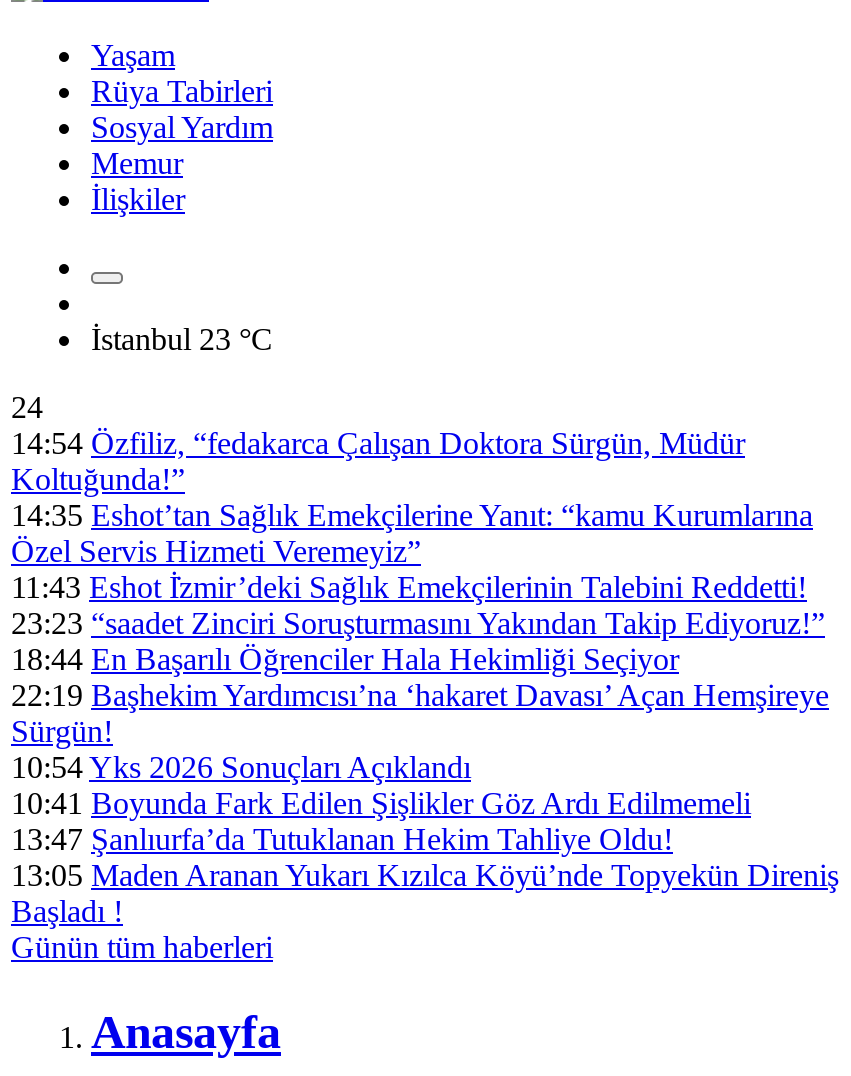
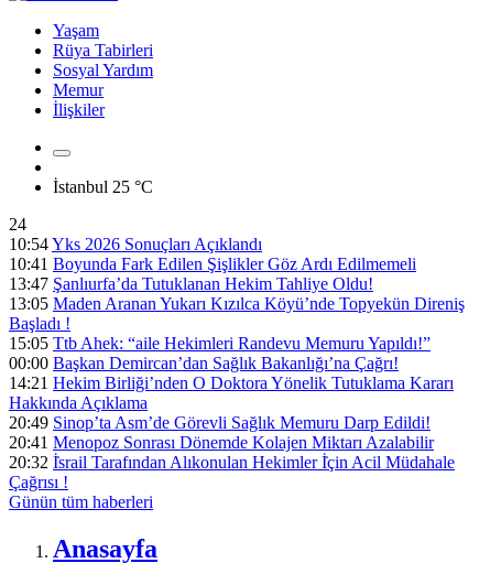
- İstanbul 23 °C
+ İstanbul 25 °C

- 14:54 Özfiliz, “fedakarca Çalışan Doktora Sürgün, Müdür
- Koltuğunda!”
- 14:35 Eshot’tan Sağlık Emekçilerine Yanıt: “kamu Kurumlarına
- Özel Servis Hizmeti Veremeyiz”
- 11:43 Eshot İ̇zmir’deki Sağlık Emekçilerinin Talebini Reddetti!
- 23:23 “saadet Zinciri Soruşturmasını Yakından Takip Ediyoruz!”
- 18:44 En Başarılı Öğrenciler Hala Hekimliği Seçiyor
- 22:19 Başhekim Yardımcısı’na ‘hakaret Davası’ Açan Hemşireye
- Sürgün!

moved up: 10:54 Yks 2026 Sonuçları Açıklandı | 10:41 Boyunda Fark Edilen Şişlikler Göz Ardı Edilmemeli | 13:47 Şanlıurfa’da Tutuklanan Hekim Tahliye Oldu! | 13:05 Maden Aranan Yukarı Kızılca Köyü’nde Topyekün Direniş | Başladı !

+ 15:05 Ttb Ahek: “aile Hekimleri Randevu Memuru Yapıldı!”
+ 00:00 Başkan Demircan’dan Sağlık Bakanlığı’na Çağrı!
+ 14:21 Hekim Birliği’nden O Doktora Yönelik Tutuklama Kararı
+ Hakkında Açıklama
+ 20:49 Sinop’ta Asm’de Görevli Sağlık Memuru Darp Edildi!
+ 20:41 Menopoz Sonrası Dönemde Kolajen Miktarı Azalabilir
+ 20:32 İ̇srail Tarafından Alıkonulan Hekimler İ̇çin Acil Müdahale
+ Çağrısı !
